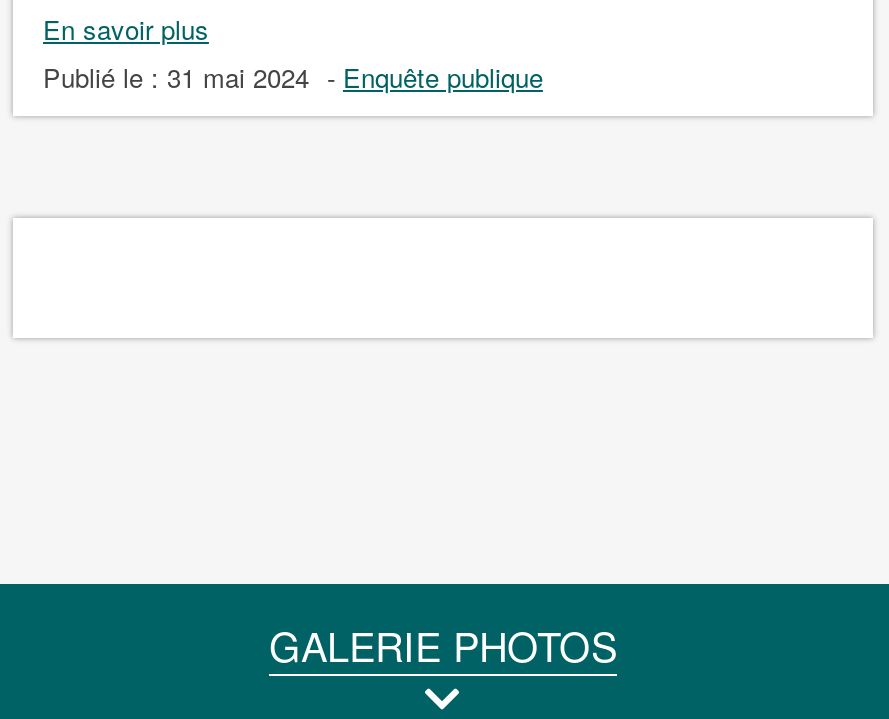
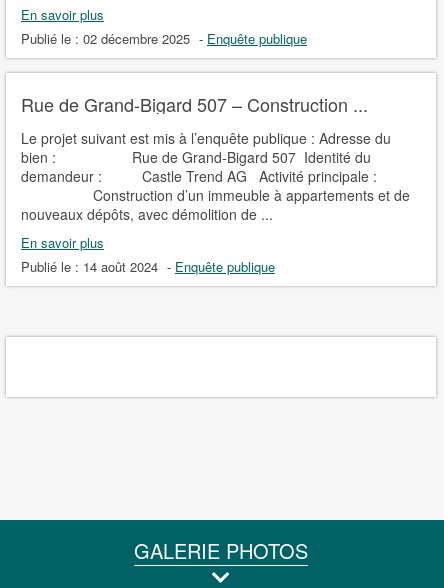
- Publié le : 31 mai 2024 - Enquête publique
+ Publié le : 02 décembre 2025 - Enquête publique
+ Rue de Grand-Bigard 507 – Construction ...
+ Le projet suivant est mis à l’enquête publique : Adresse du
+ bien : Rue de Grand-Bigard 507 Identité du
+ demandeur : Castle Trend AG Activité principale :
+ Construction d’un immeuble à appartements et de
+ nouveaux dépôts, avec démolition de ...
+ En savoir plus
+ Publié le : 14 août 2024 - Enquête publique
